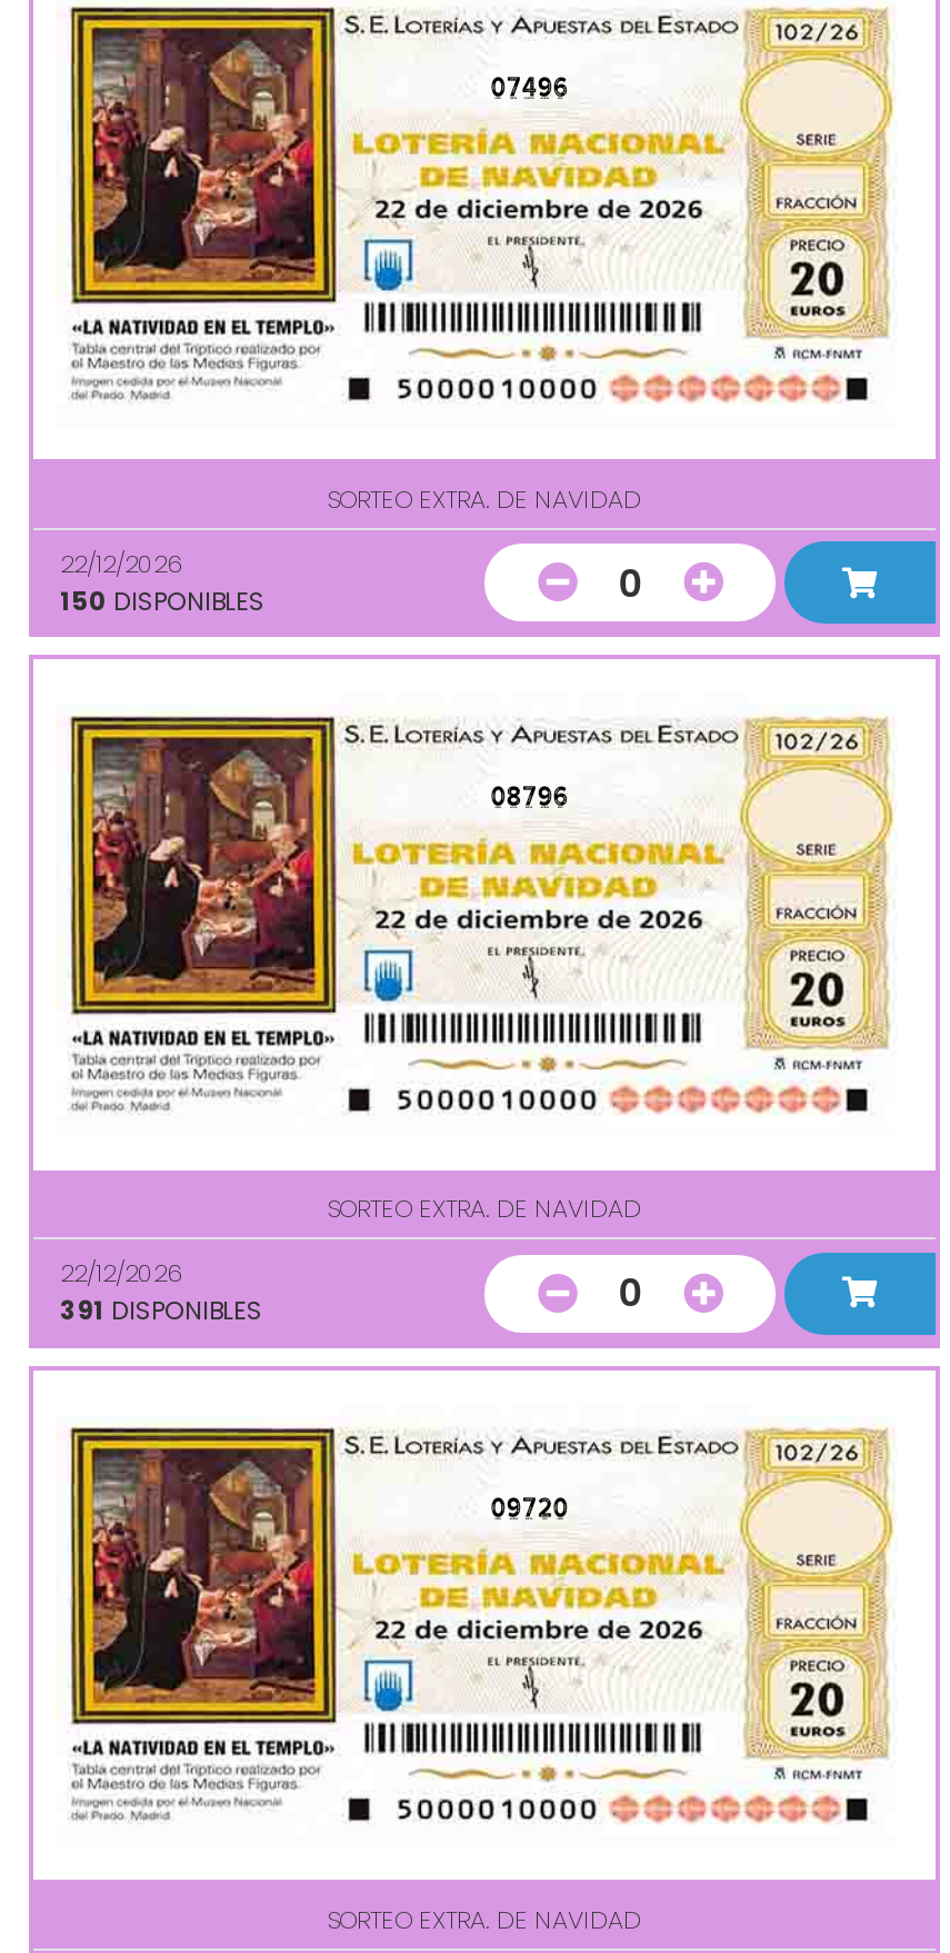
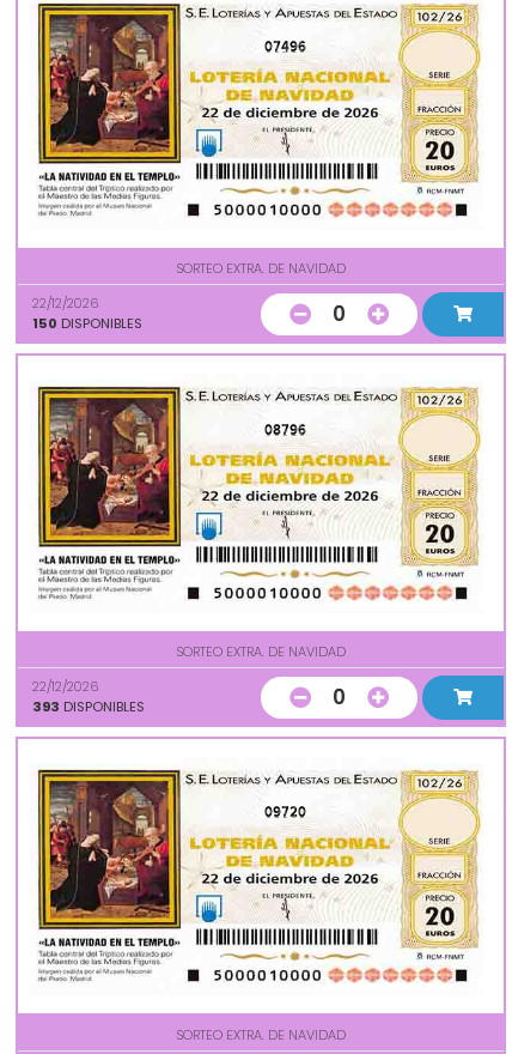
- 391 DISPONIBLES
+ 393 DISPONIBLES
